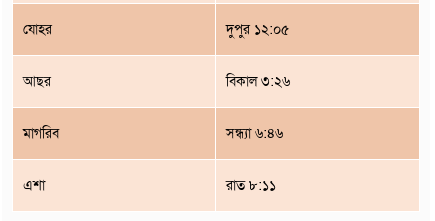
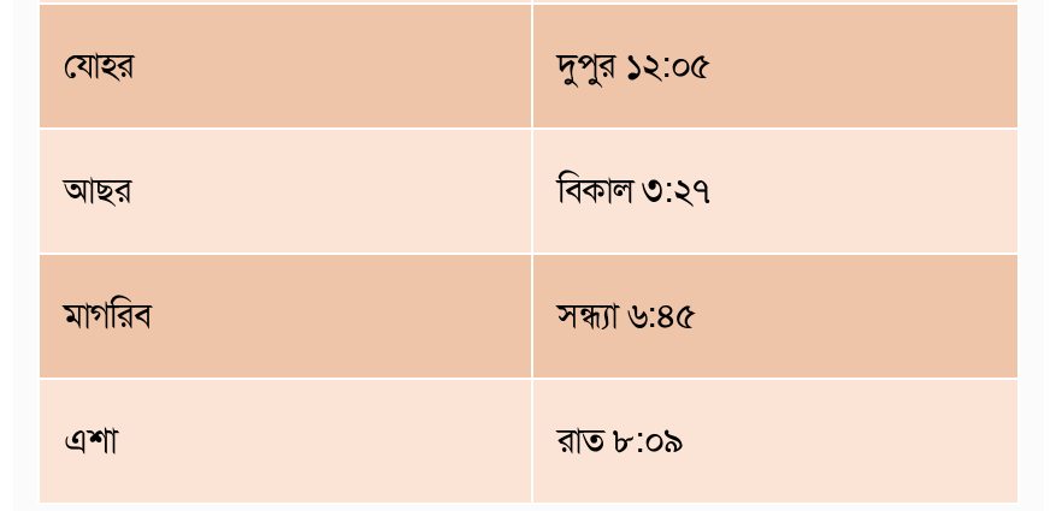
- বিকাল ৩:২৬
+ বিকাল ৩:২৭

- সন্ধ্যা ৬:৪৬
+ সন্ধ্যা ৬:৪৫

- রাত ৮:১১
+ রাত ৮:০৯
